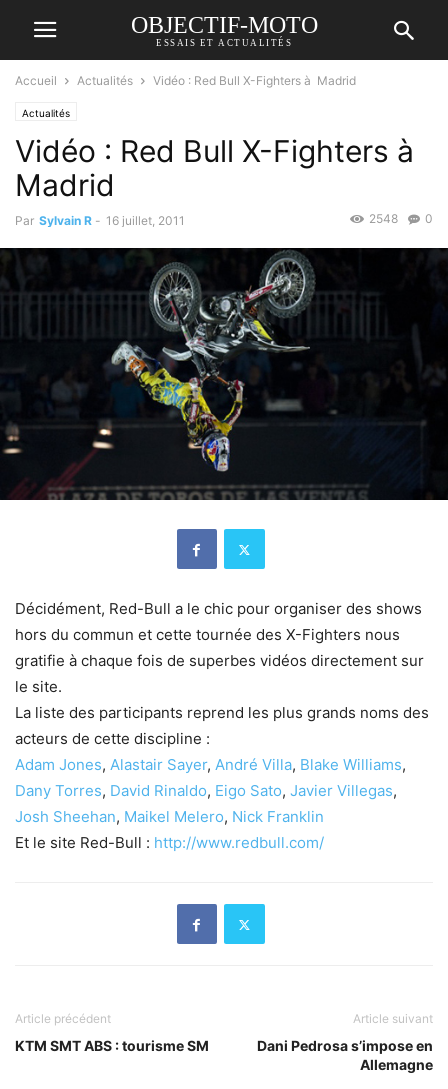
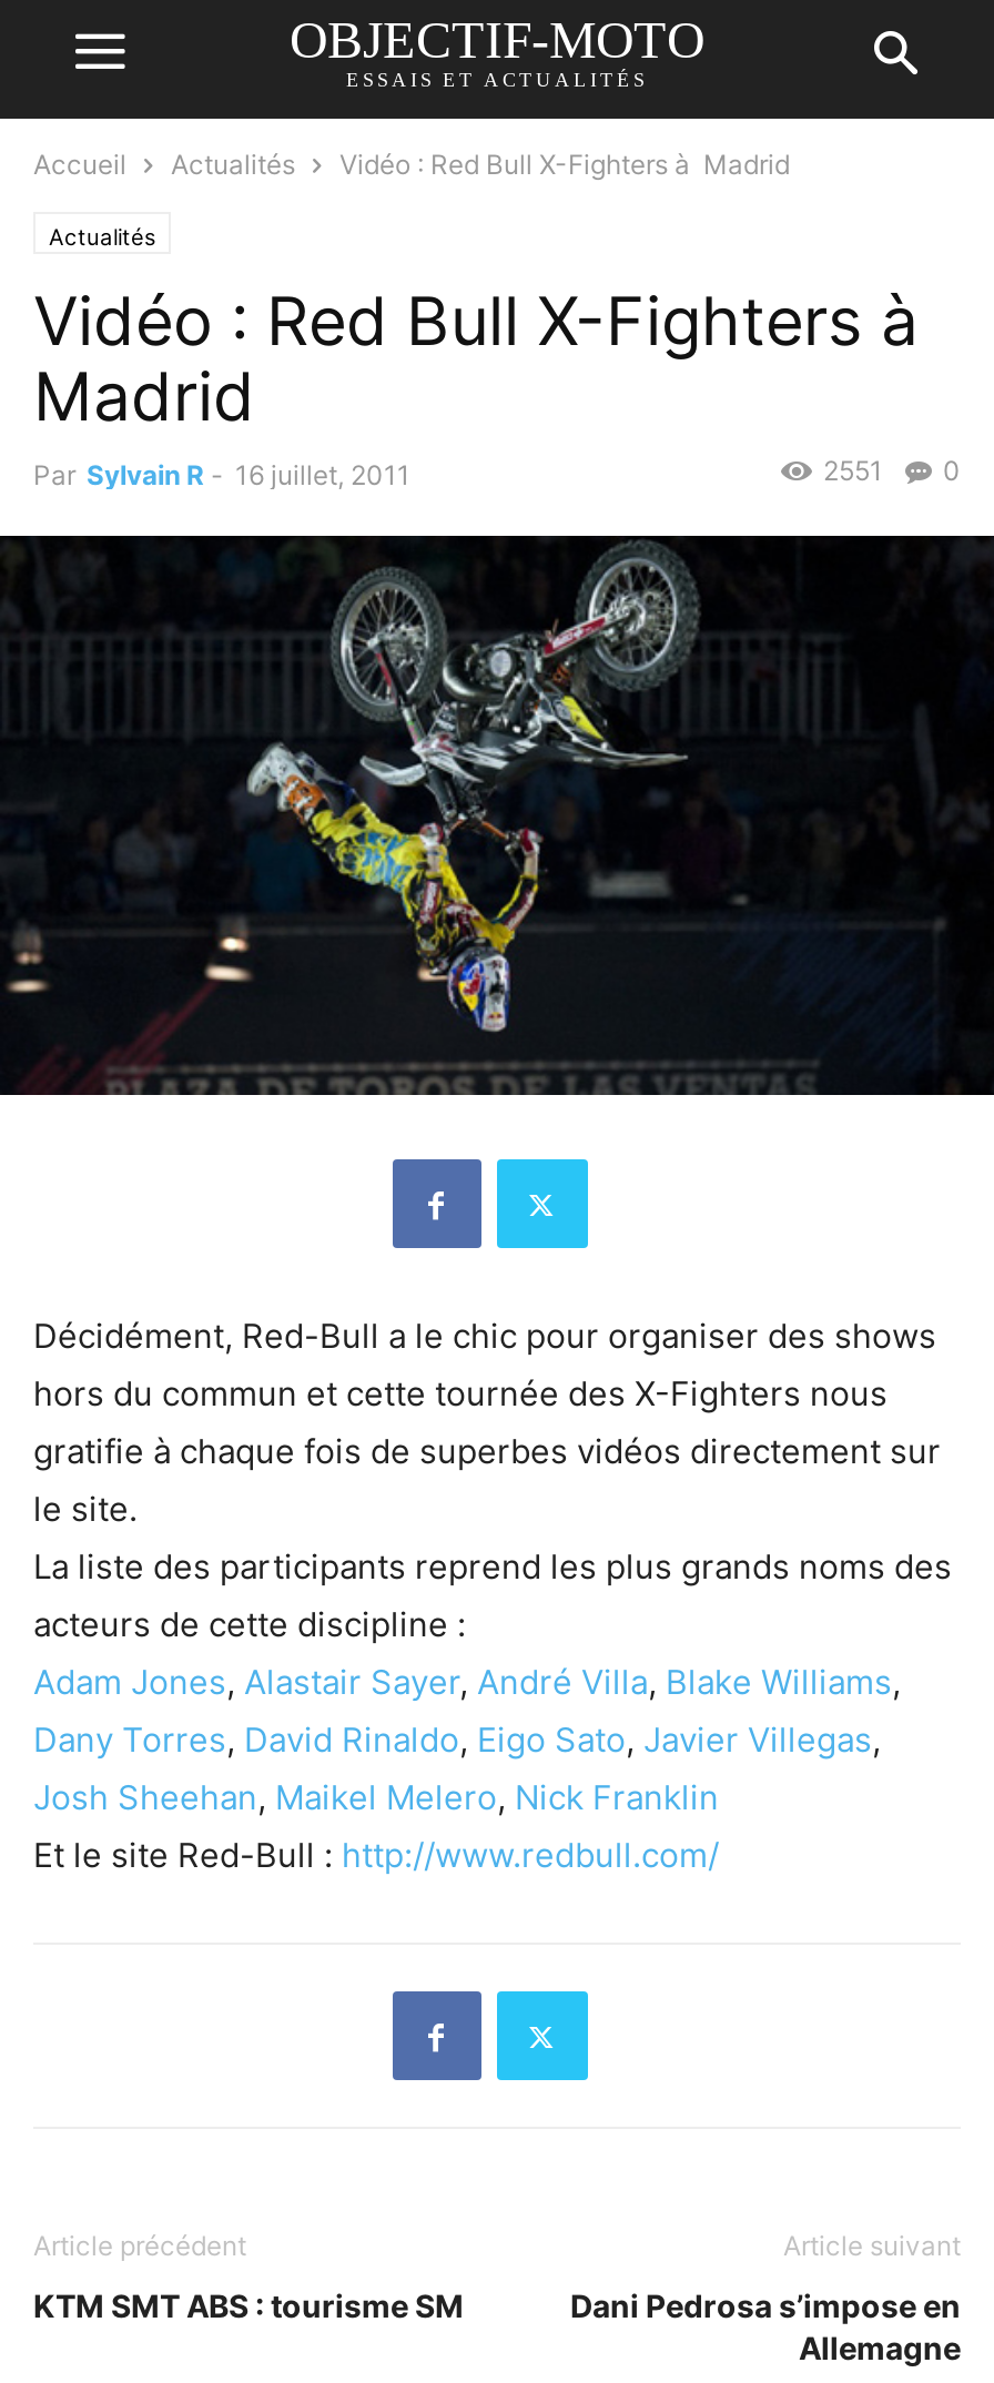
- 2548 0
+ 2551 0
